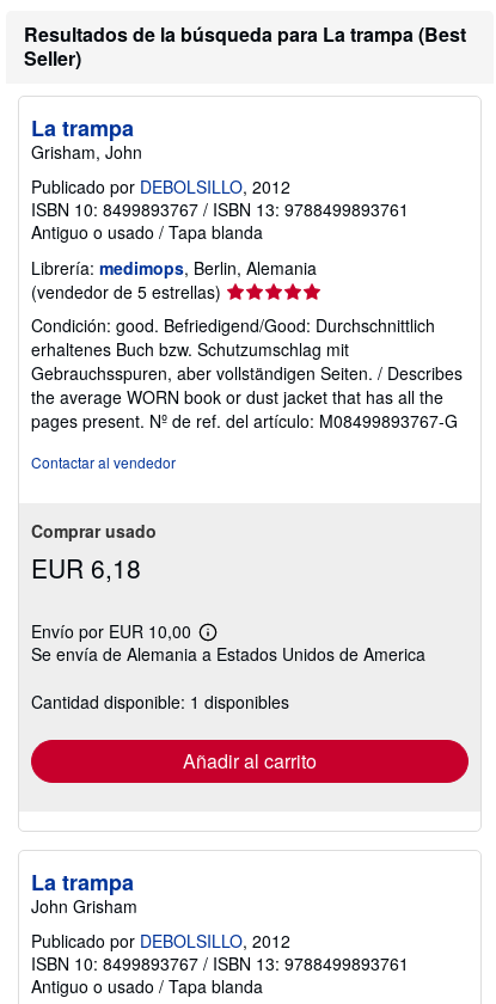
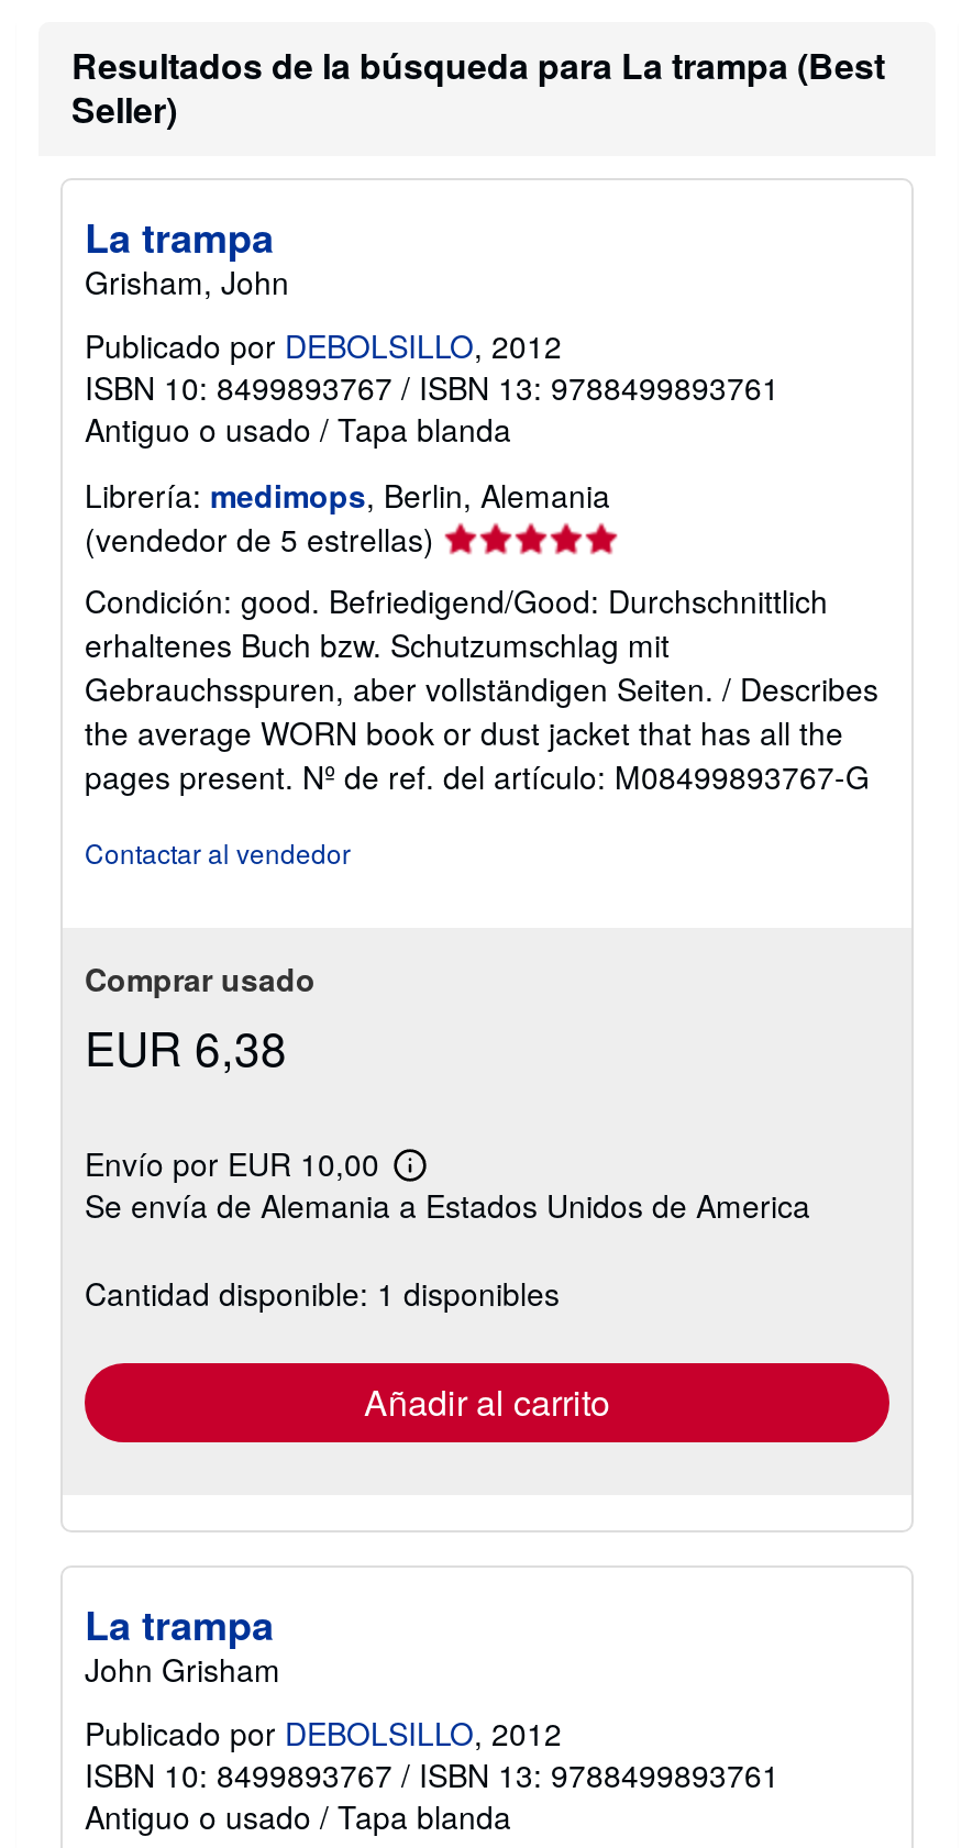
- EUR 6,18
+ EUR 6,38
